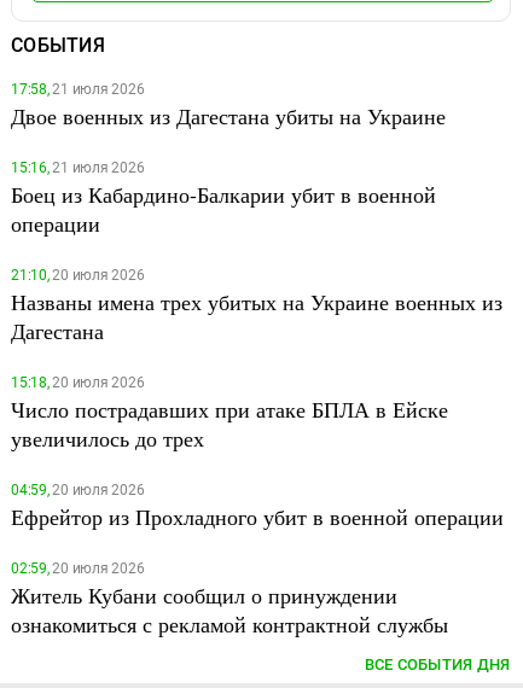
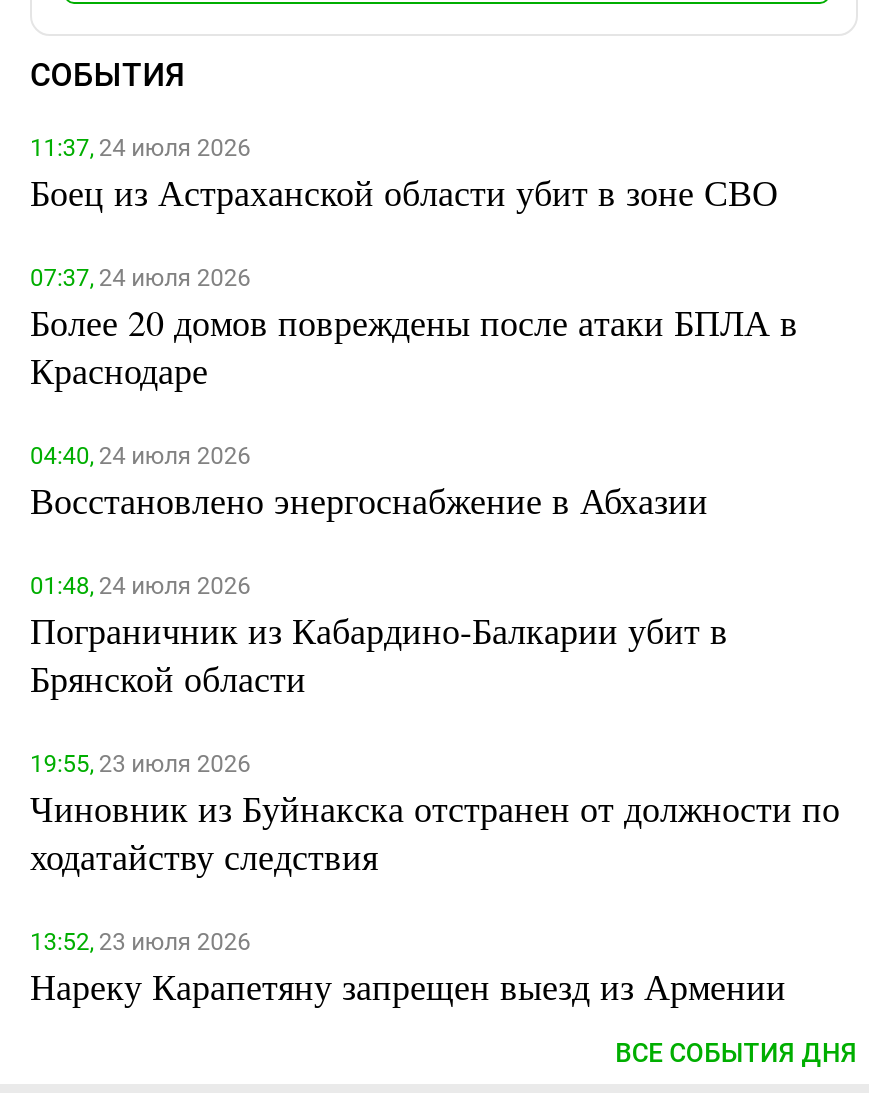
- 17:58, 21 июля 2026
- Двое военных из Дагестана убиты на Украине
+ 11:37, 24 июля 2026
+ Боец из Астраханской области убит в зоне СВО

- 15:16, 21 июля 2026
- Боец из Кабардино-Балкарии убит в военной
- операции
+ 07:37, 24 июля 2026
+ Более 20 домов повреждены после атаки БПЛА в
+ Краснодаре

- 21:10, 20 июля 2026
- Названы имена трех убитых на Украине военных из
- Дагестана
+ 04:40, 24 июля 2026
+ Восстановлено энергоснабжение в Абхазии

- 15:18, 20 июля 2026
- Число пострадавших при атаке БПЛА в Ейске
- увеличилось до трех
+ 01:48, 24 июля 2026
+ Пограничник из Кабардино-Балкарии убит в
+ Брянской области

- 04:59, 20 июля 2026
- Ефрейтор из Прохладного убит в военной операции
+ 19:55, 23 июля 2026
+ Чиновник из Буйнакска отстранен от должности по
+ ходатайству следствия

- 02:59, 20 июля 2026
- Житель Кубани сообщил о принуждении
- ознакомиться с рекламой контрактной службы
+ 13:52, 23 июля 2026
+ Нареку Карапетяну запрещен выезд из Армении
